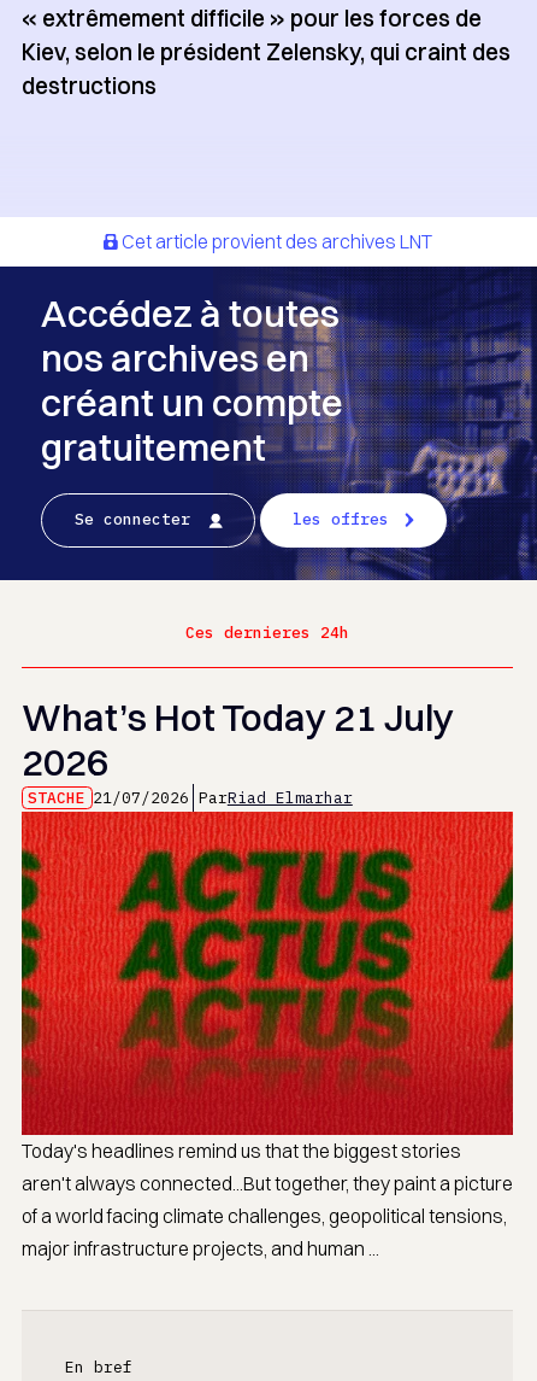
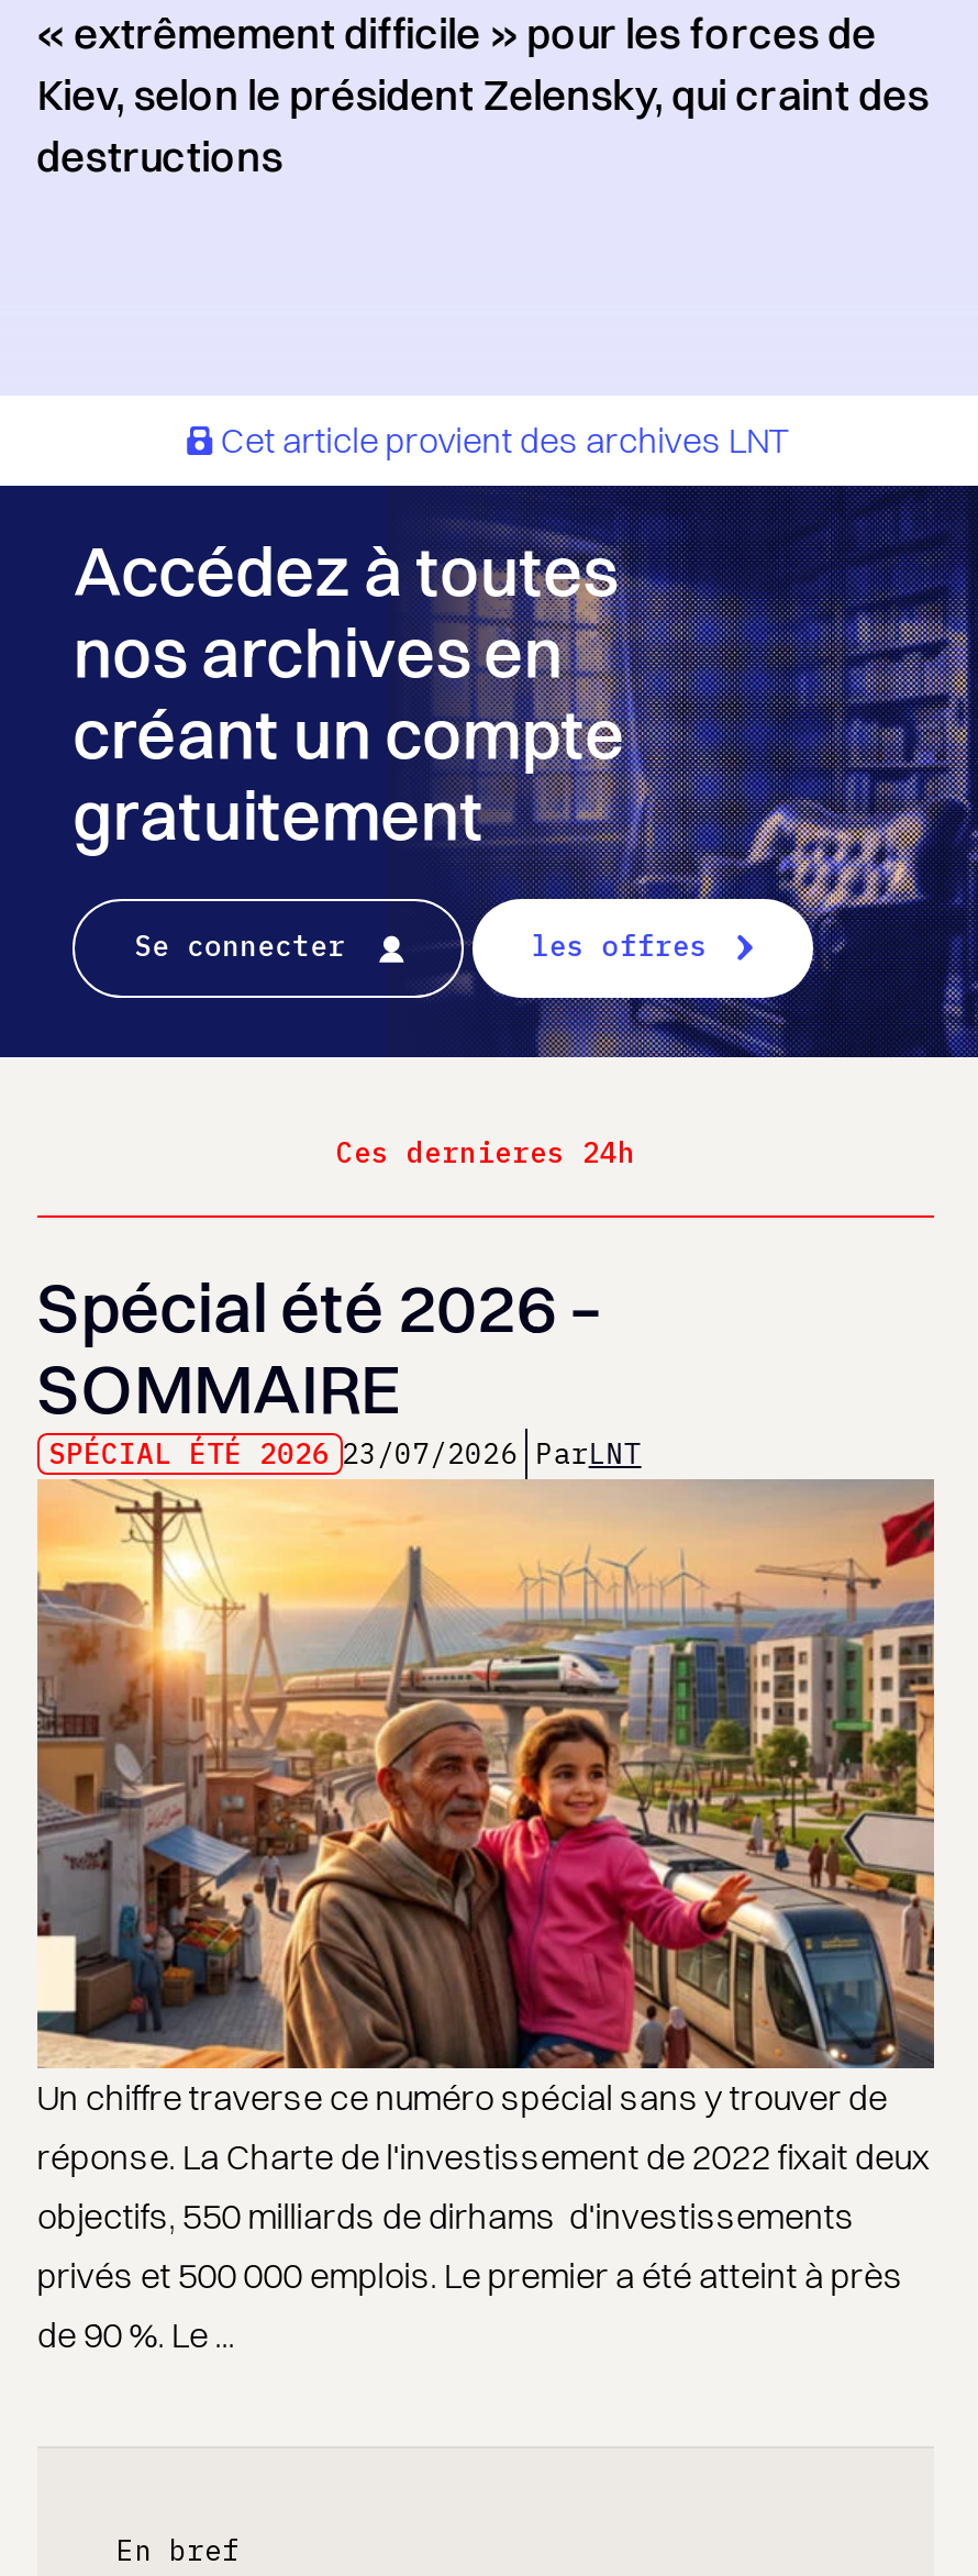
- What’s Hot Today 21 July
- 2026
- STACHE 21/07/2026 ParRiad Elmarhar
+ Spécial été 2026 –
+ SOMMAIRE
+ SPÉCIAL ÉTÉ 2026 23/07/2026 ParLNT

- [image]
- Today's headlines remind us that the biggest stories
- aren't always connected...But together, they paint a picture
- of a world facing climate challenges, geopolitical tensions,
- major infrastructure projects, and human ...
+ [image]
+ Un chiffre traverse ce numéro spécial sans y trouver de
+ réponse. La Charte de l'investissement de 2022 fixait deux
+ objectifs, 550 milliards de dirhams d'investissements
+ privés et 500 000 emplois. Le premier a été atteint à près
+ de 90 %. Le ...
